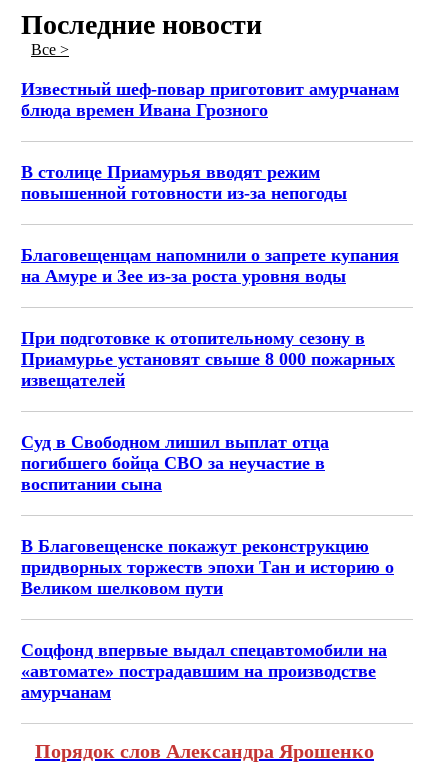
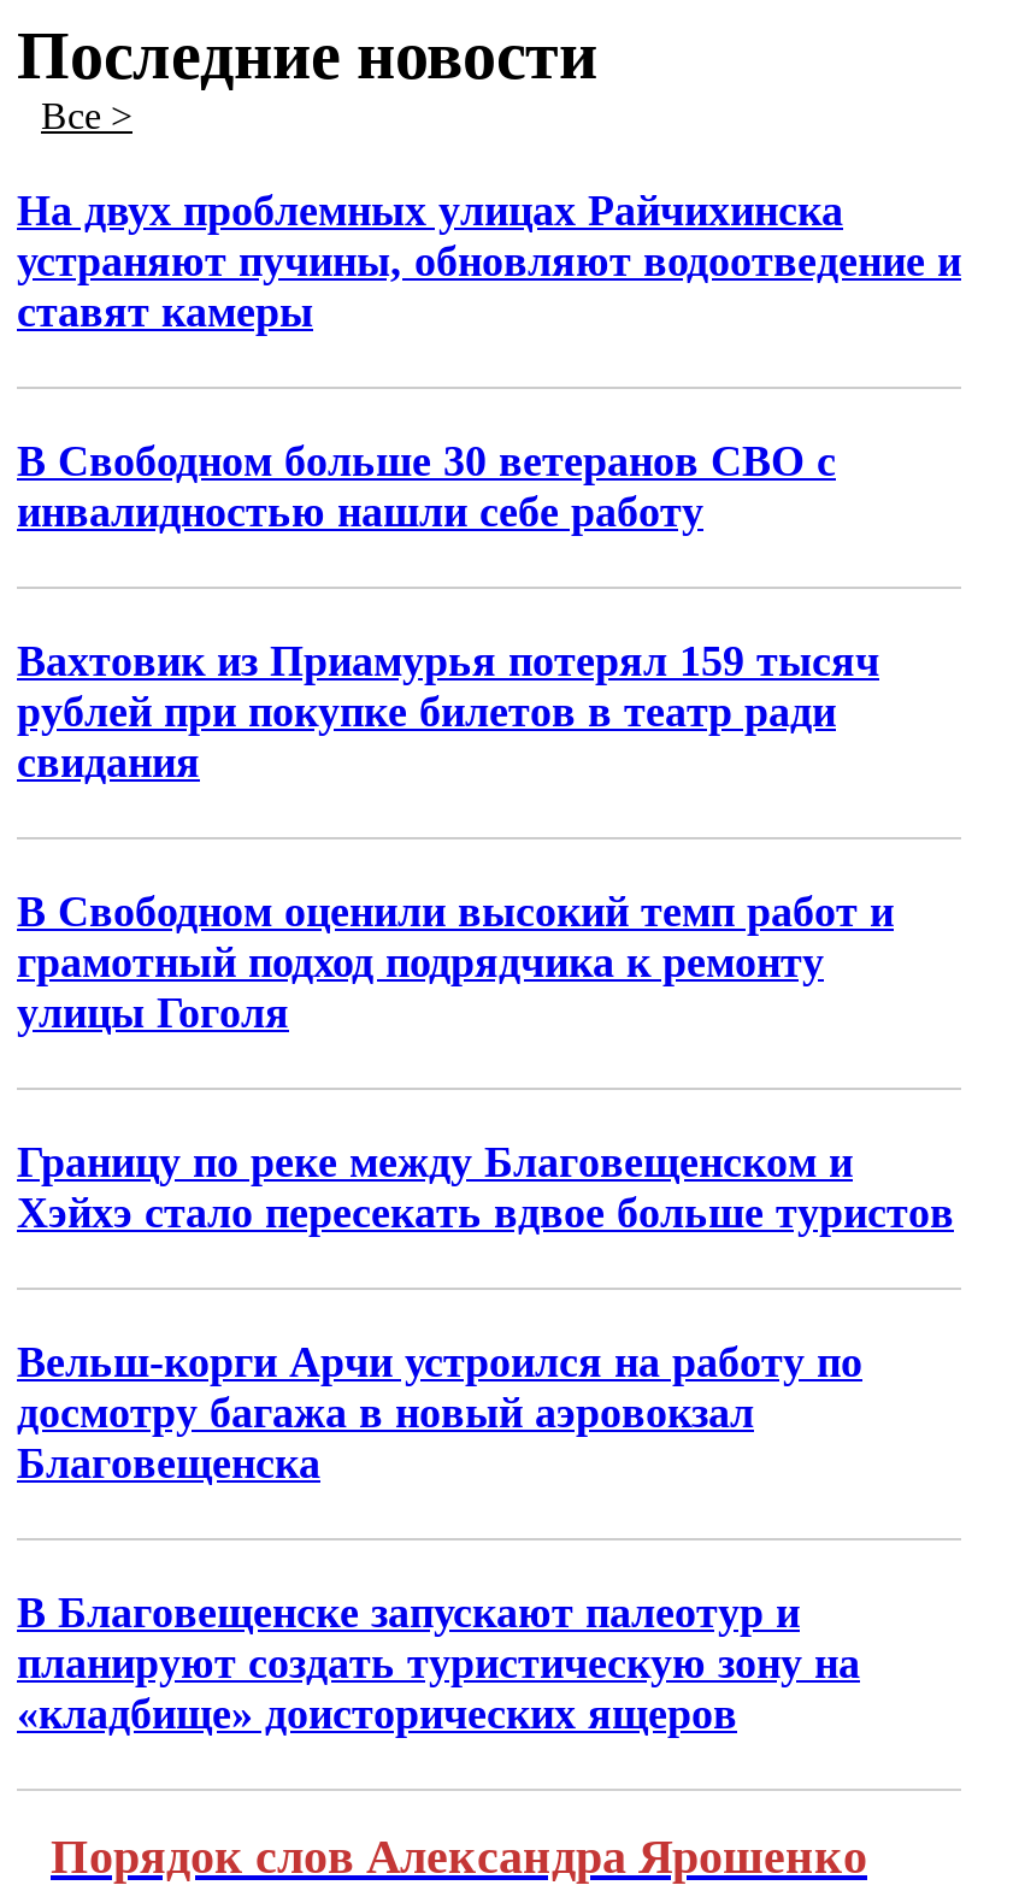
- Известный шеф-повар приготовит амурчанам
- блюда времен Ивана Грозного
+ На двух проблемных улицах Райчихинска
+ устраняют пучины, обновляют водоотведение и
+ ставят камеры

- В столице Приамурья вводят режим
- повышенной готовности из-за непогоды
+ В Свободном больше 30 ветеранов СВО с
+ инвалидностью нашли себе работу

- Благовещенцам напомнили о запрете купания
- на Амуре и Зее из-за роста уровня воды
+ Вахтовик из Приамурья потерял 159 тысяч
+ рублей при покупке билетов в театр ради
+ свидания

- При подготовке к отопительному сезону в
- Приамурье установят свыше 8 000 пожарных
- извещателей
+ В Свободном оценили высокий темп работ и
+ грамотный подход подрядчика к ремонту
+ улицы Гоголя

- Суд в Свободном лишил выплат отца
- погибшего бойца СВО за неучастие в
- воспитании сына
+ Границу по реке между Благовещенском и
+ Хэйхэ стало пересекать вдвое больше туристов

- В Благовещенске покажут реконструкцию
- придворных торжеств эпохи Тан и историю о
- Великом шелковом пути
+ Вельш-корги Арчи устроился на работу по
+ досмотру багажа в новый аэровокзал
+ Благовещенска

- Соцфонд впервые выдал спецавтомобили на
- «автомате» пострадавшим на производстве
- амурчанам
+ В Благовещенске запускают палеотур и
+ планируют создать туристическую зону на
+ «кладбище» доисторических ящеров
